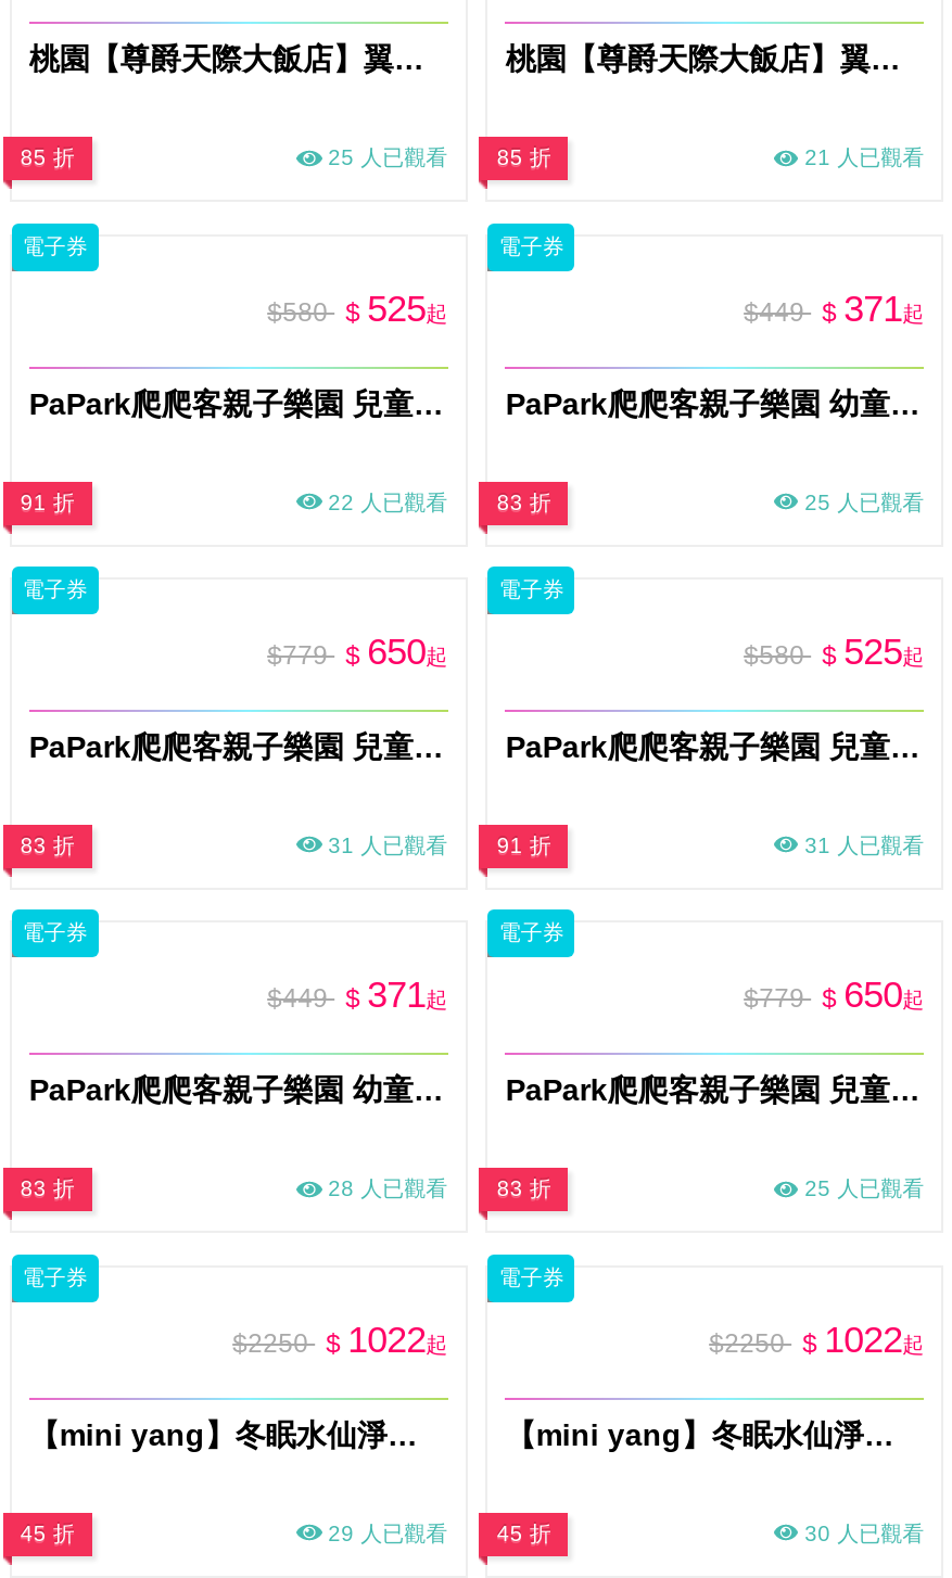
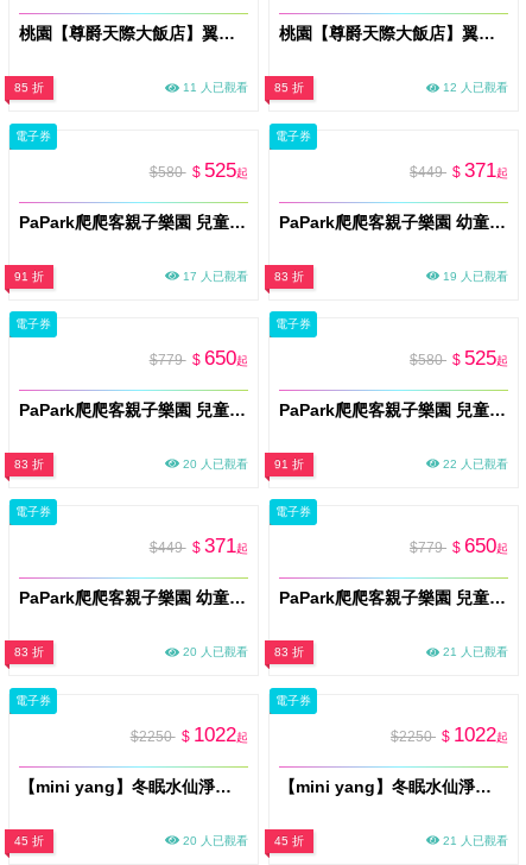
- 25 人已觀看
+ 11 人已觀看

- 21 人已觀看
+ 12 人已觀看

- 22 人已觀看
+ 17 人已觀看

- 25 人已觀看
+ 19 人已觀看

- 31 人已觀看
+ 20 人已觀看

- 31 人已觀看
+ 22 人已觀看

- 28 人已觀看
+ 20 人已觀看

- 25 人已觀看
+ 21 人已觀看

- 29 人已觀看
+ 20 人已觀看

- 30 人已觀看
+ 21 人已觀看
